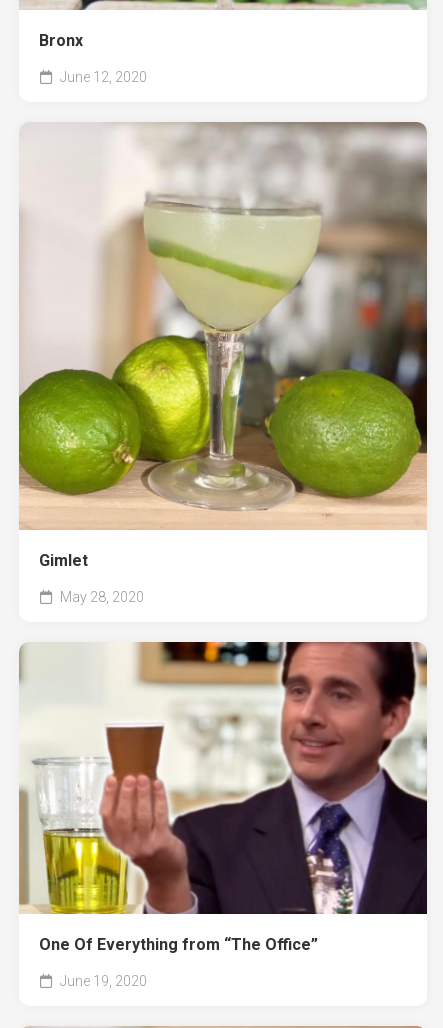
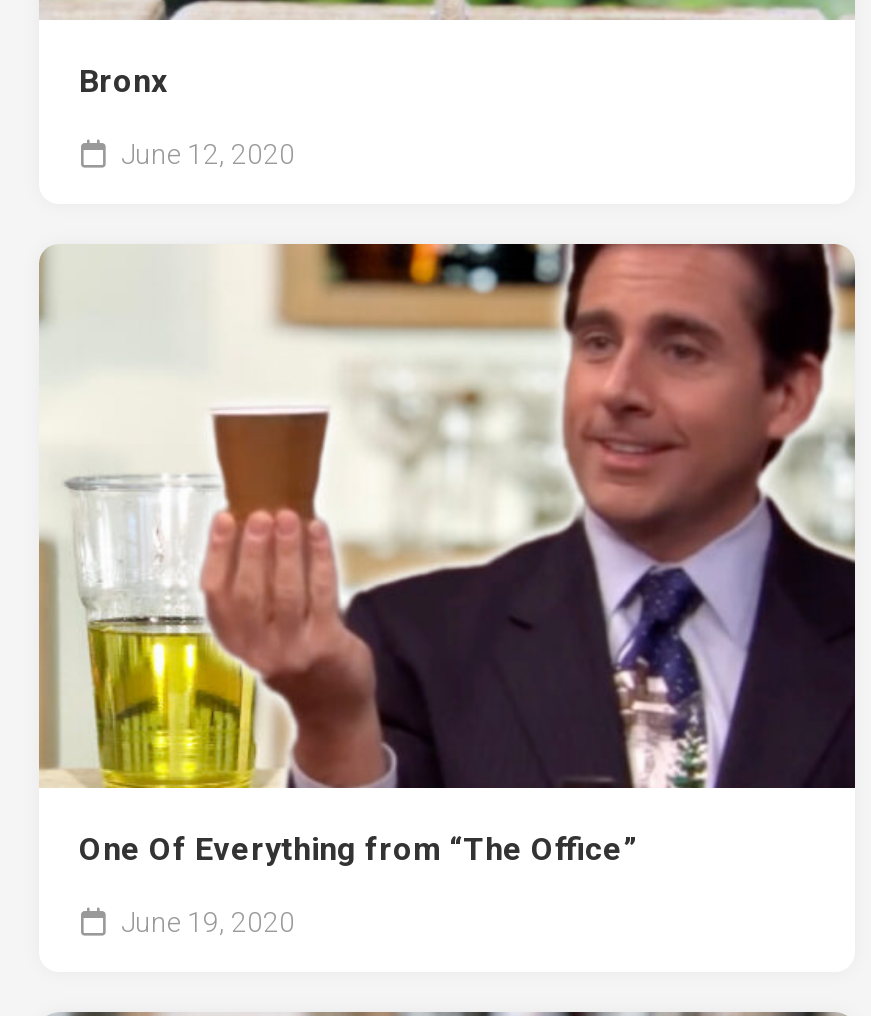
- [image]
- Gimlet
- May 28, 2020
